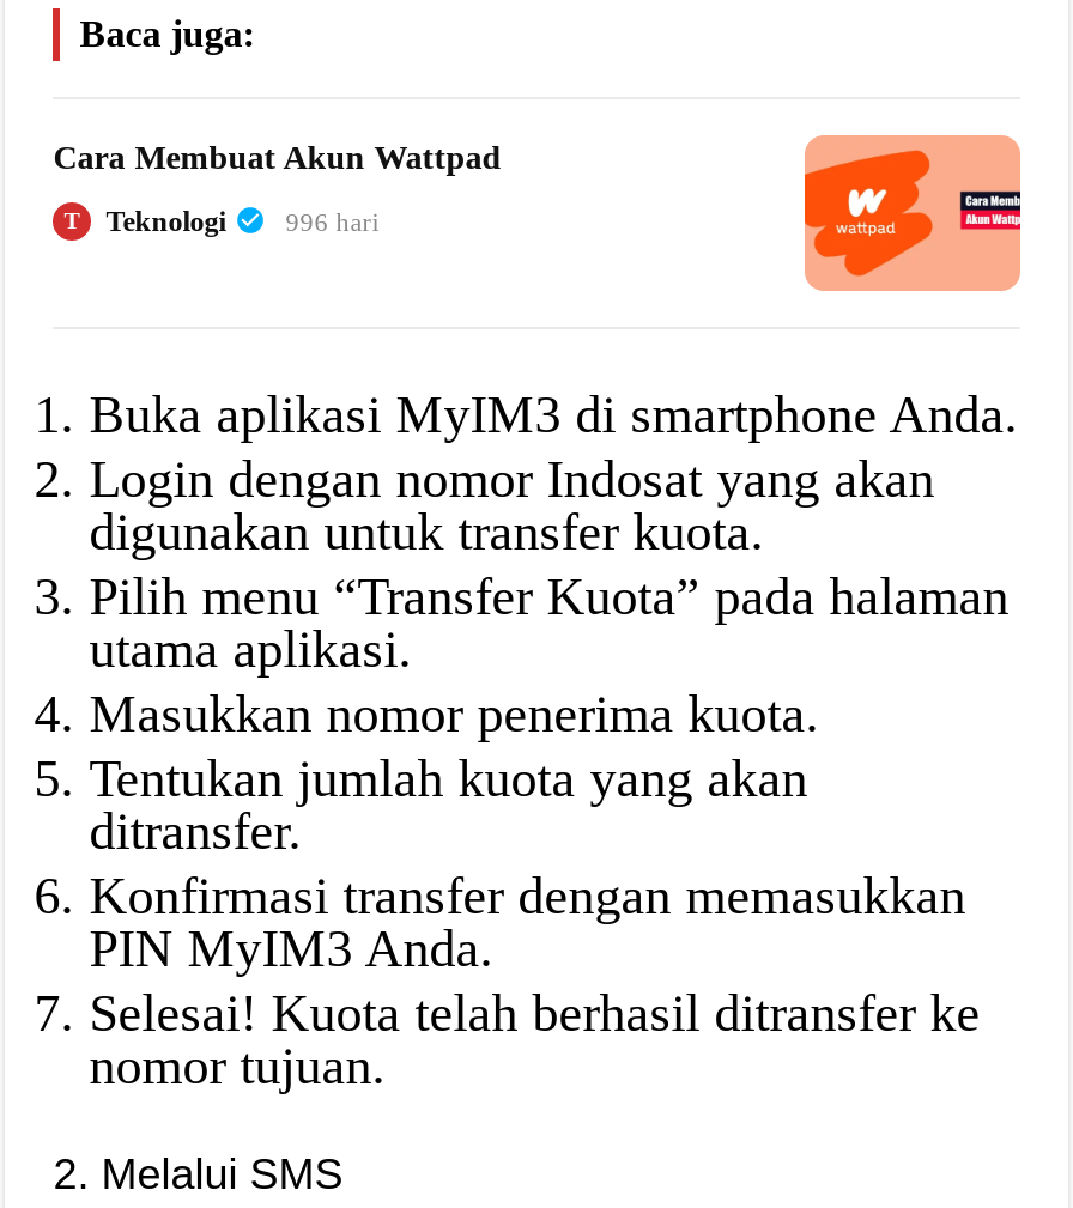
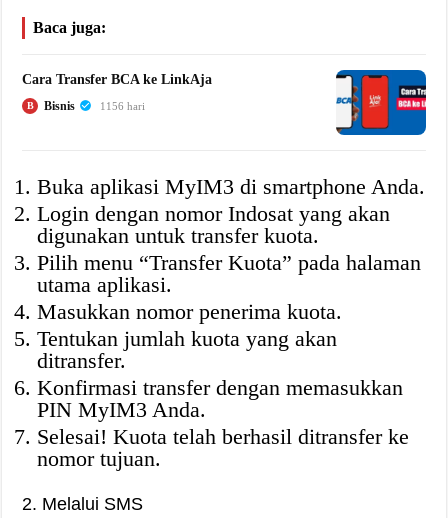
- Cara Membuat Akun Wattpad
+ Cara Transfer BCA ke LinkAja

- [image]
+ [image]

- T
- Teknologi
- 996 hari
+ B
+ Bisnis
+ 1156 hari
